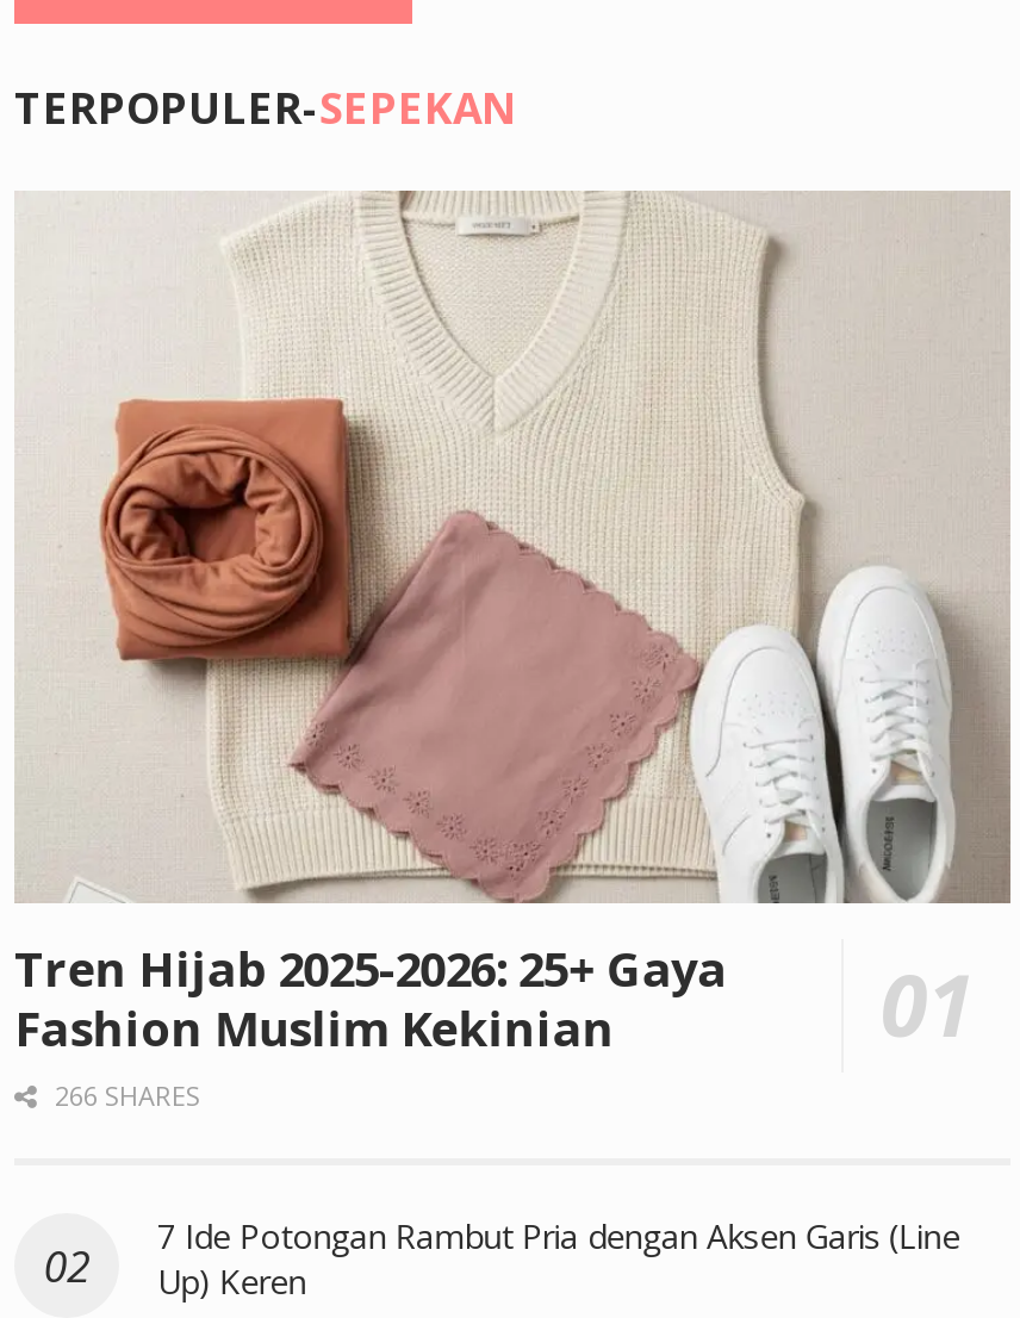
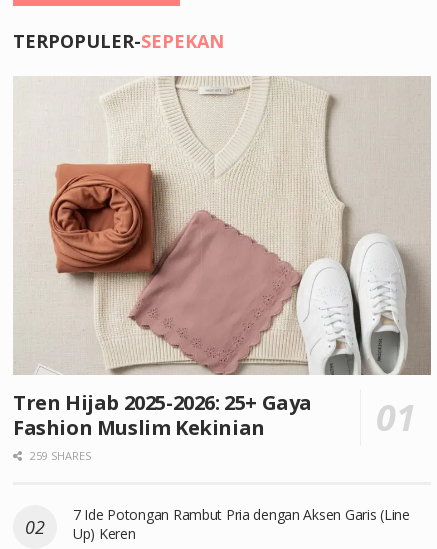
- 266 SHARES
+ 259 SHARES
